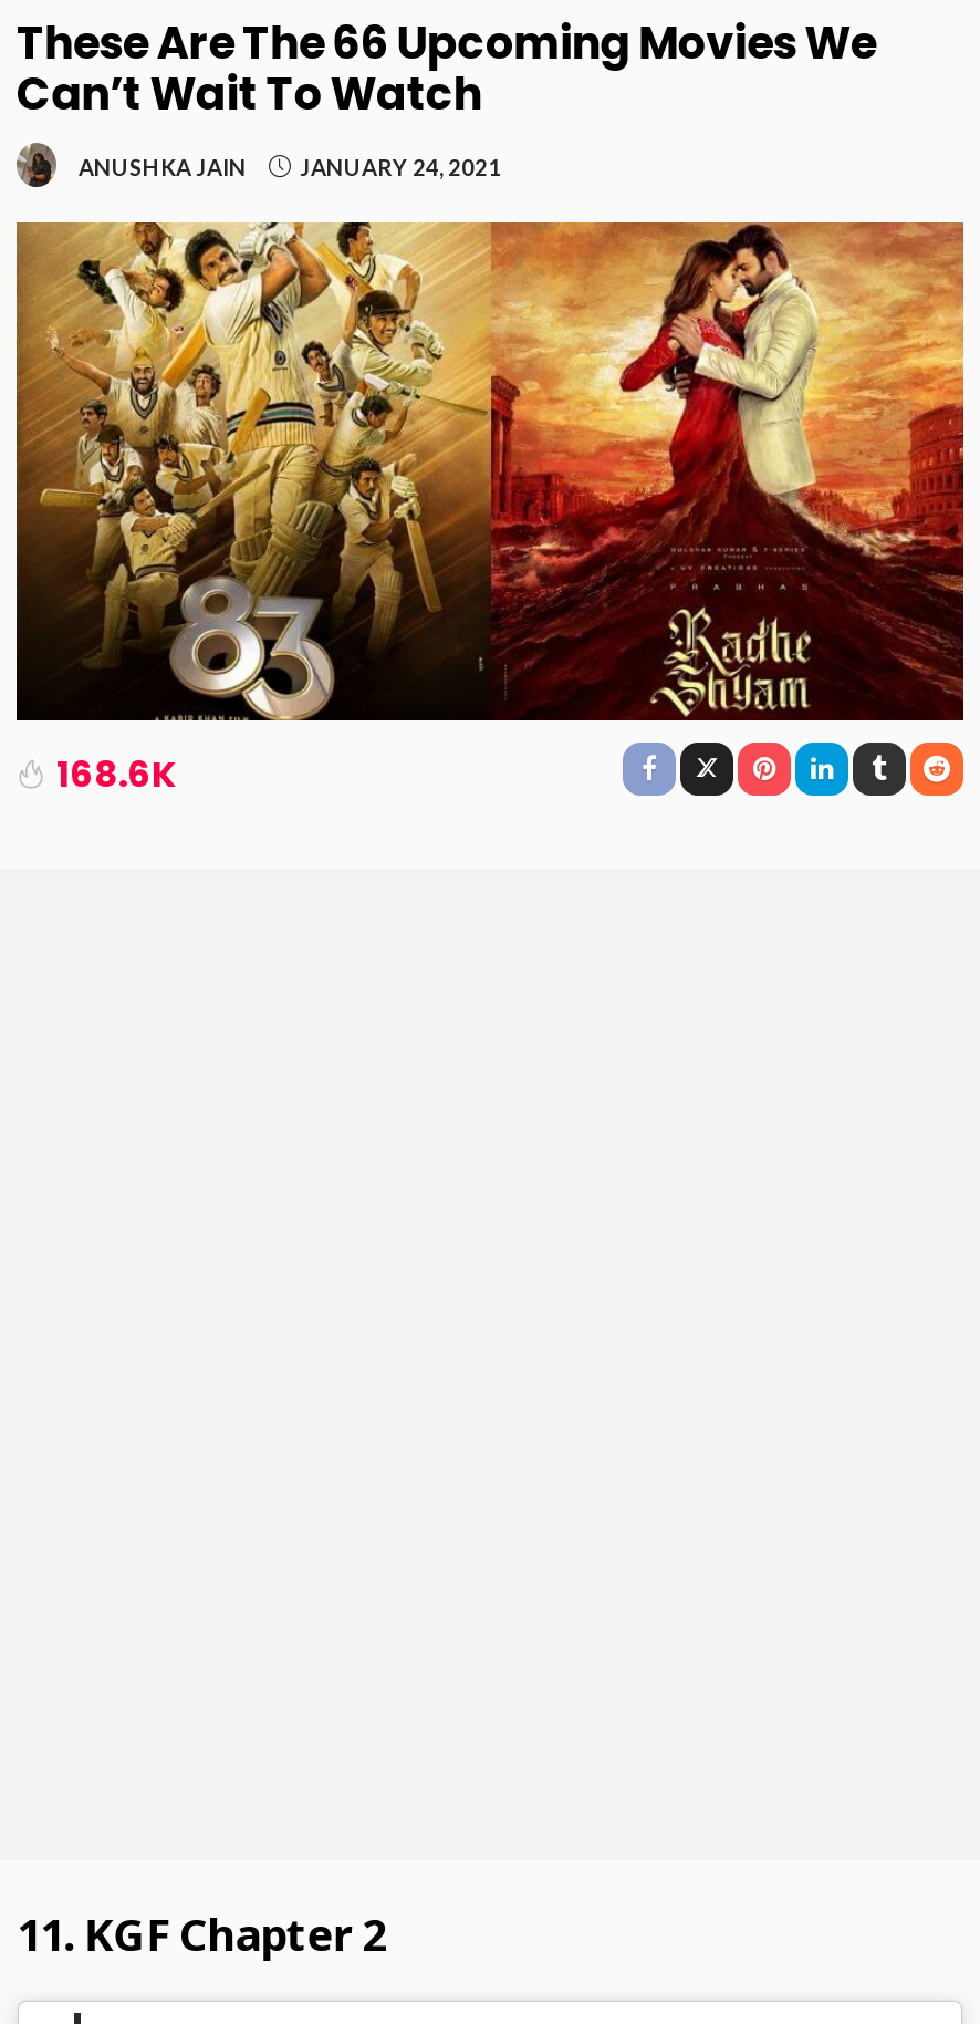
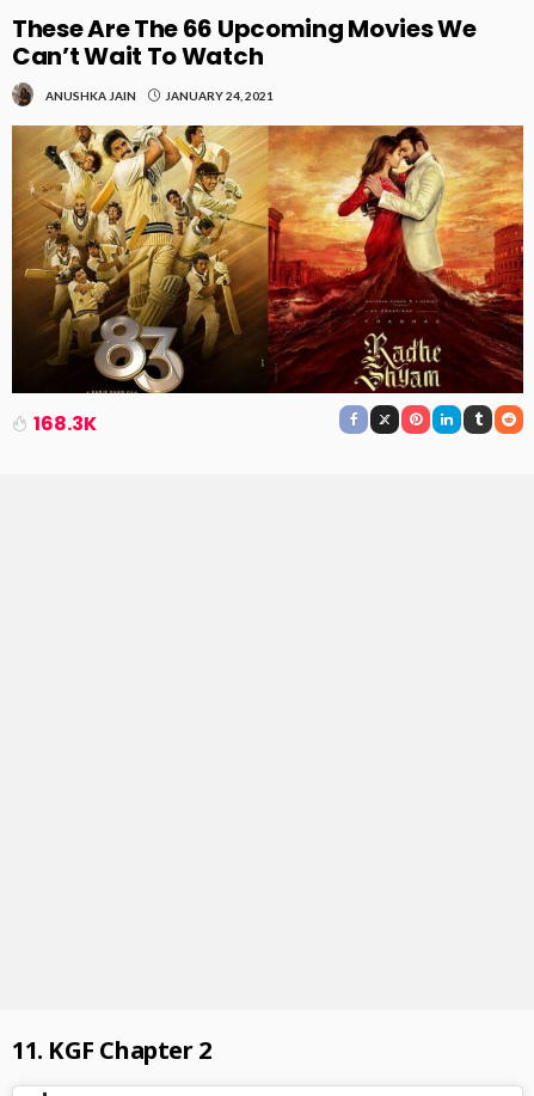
- 168.6K
+ 168.3K
